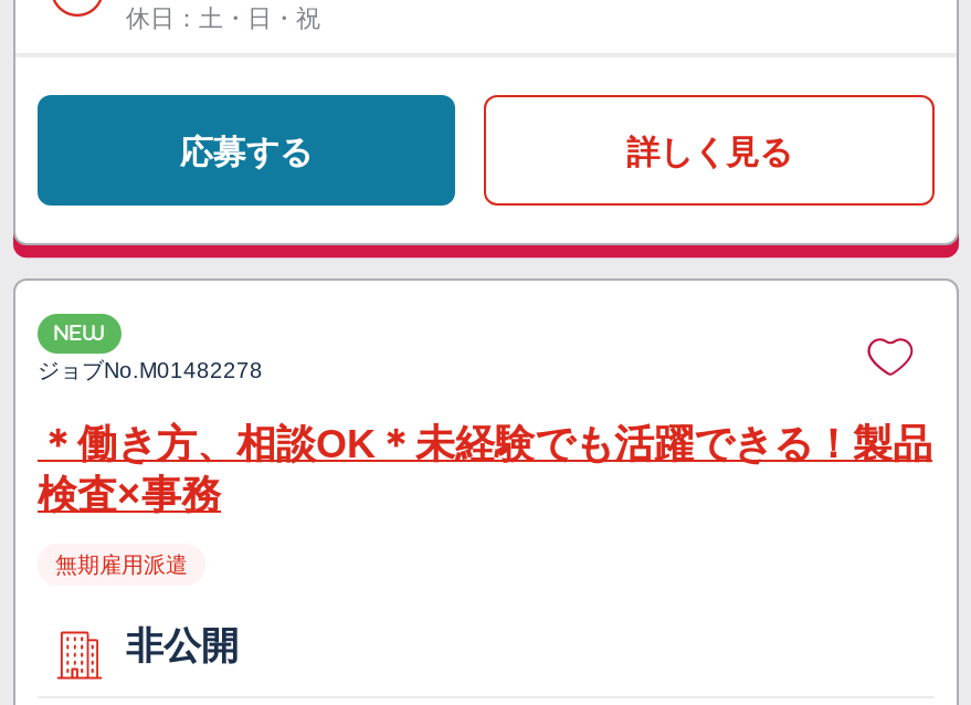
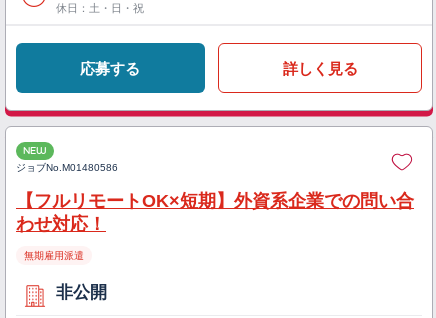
- ジョブNo. M01482278
+ ジョブNo. M01480586

- ＊働き方、相談OK＊未経験でも活躍できる！製品
- 検査×事務
+ 【フルリモートOK×短期】外資系企業での問い合
+ わせ対応！
